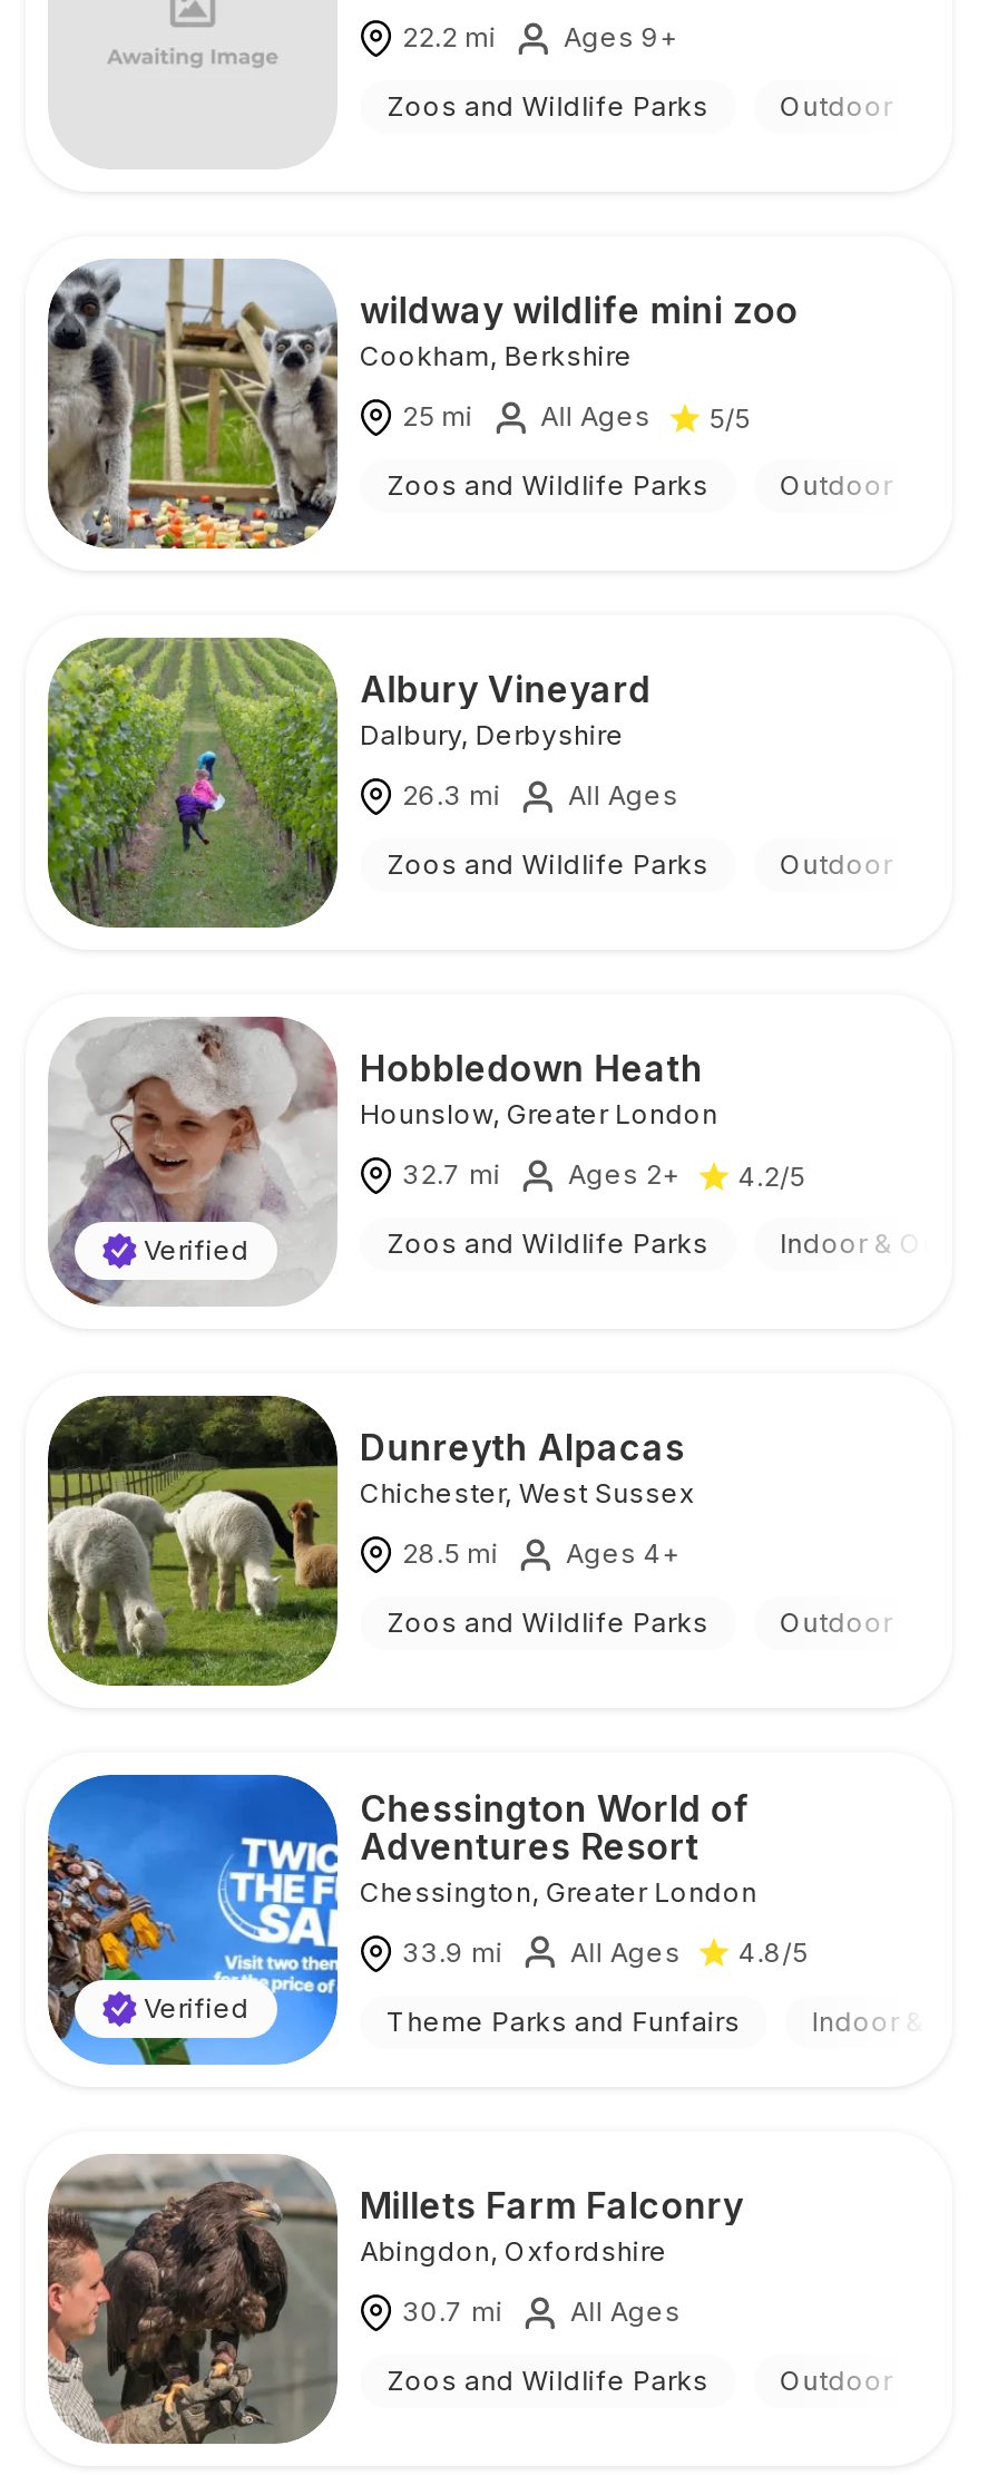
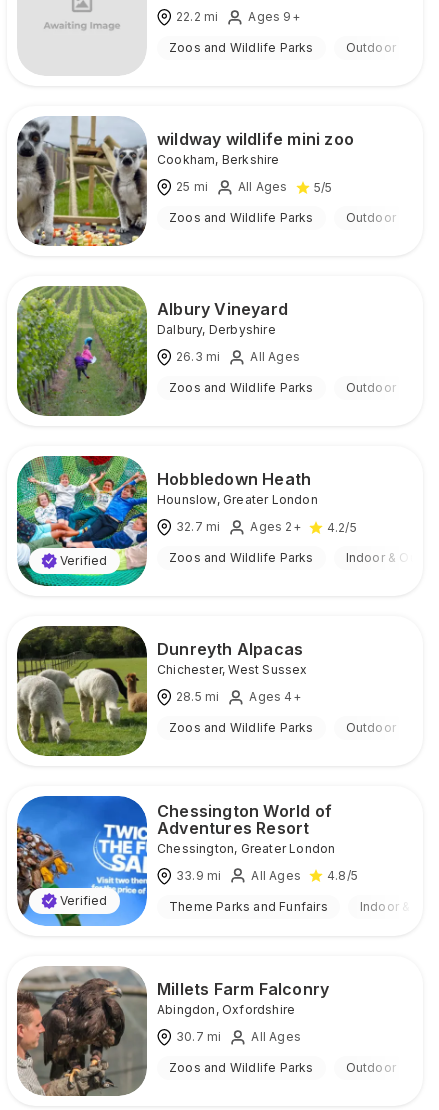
- [image]
+ [image]
